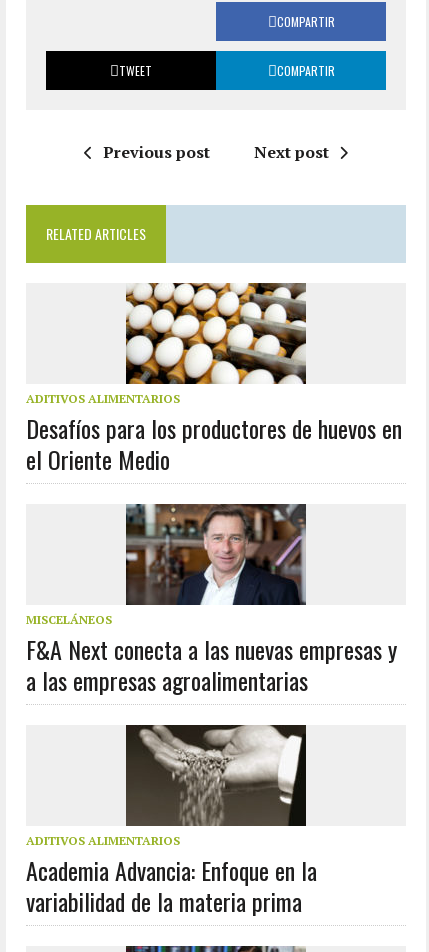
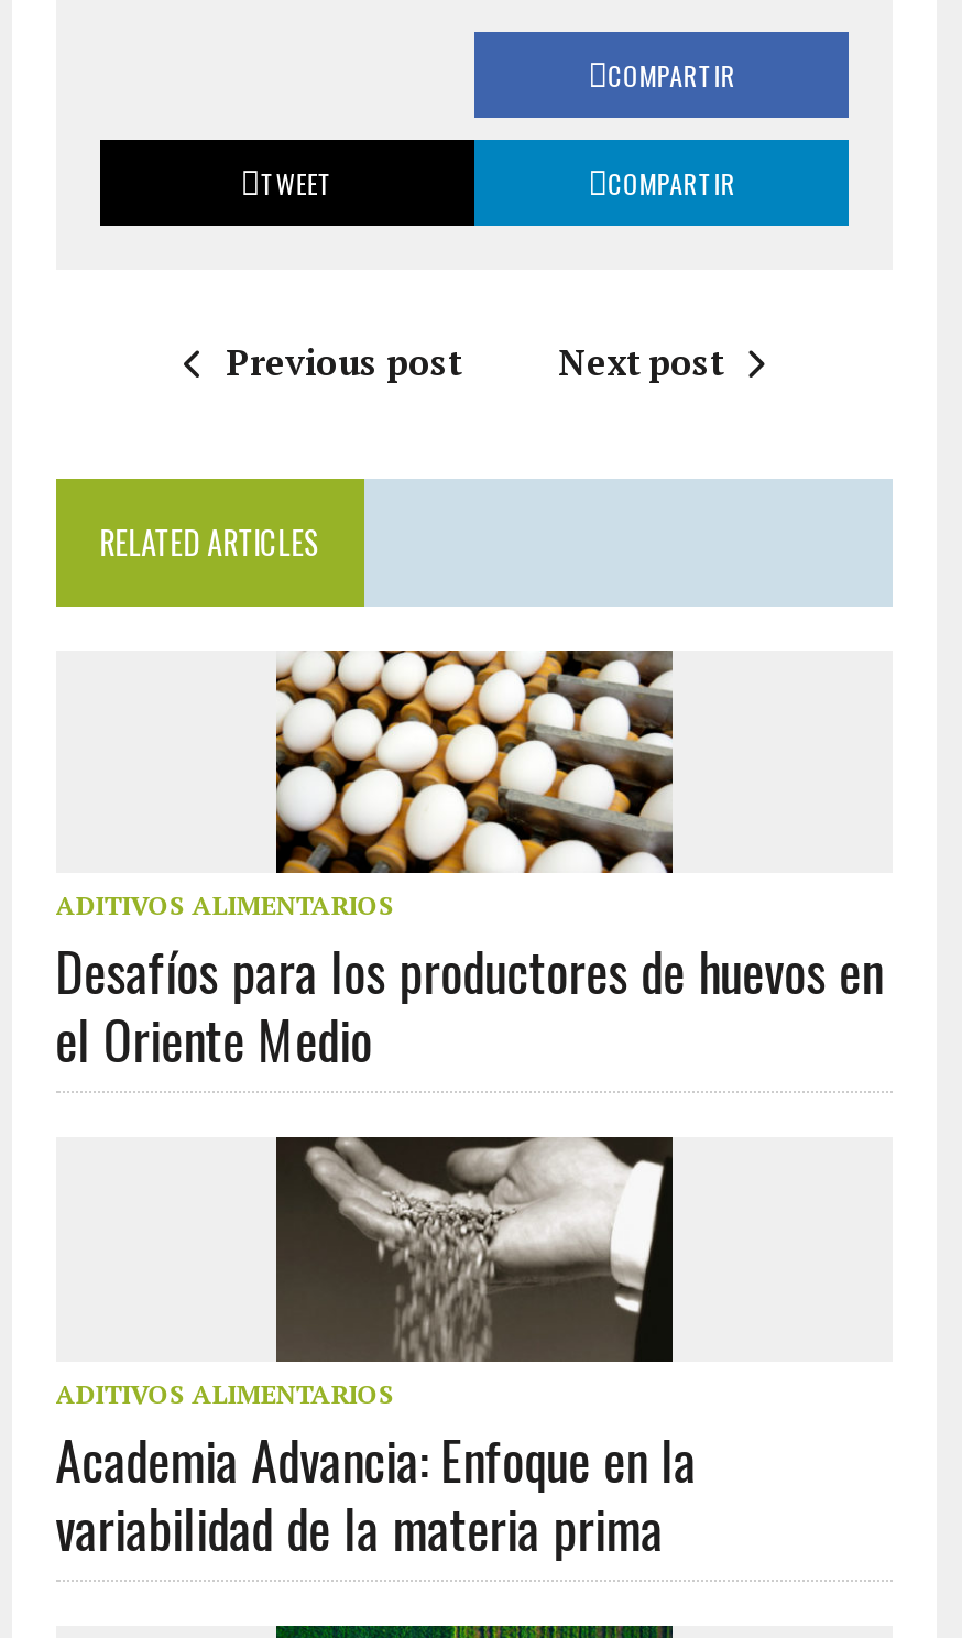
- [image]
- MISCELÁNEOS
- F&A Next conecta a las nuevas empresas y
- a las empresas agroalimentarias
